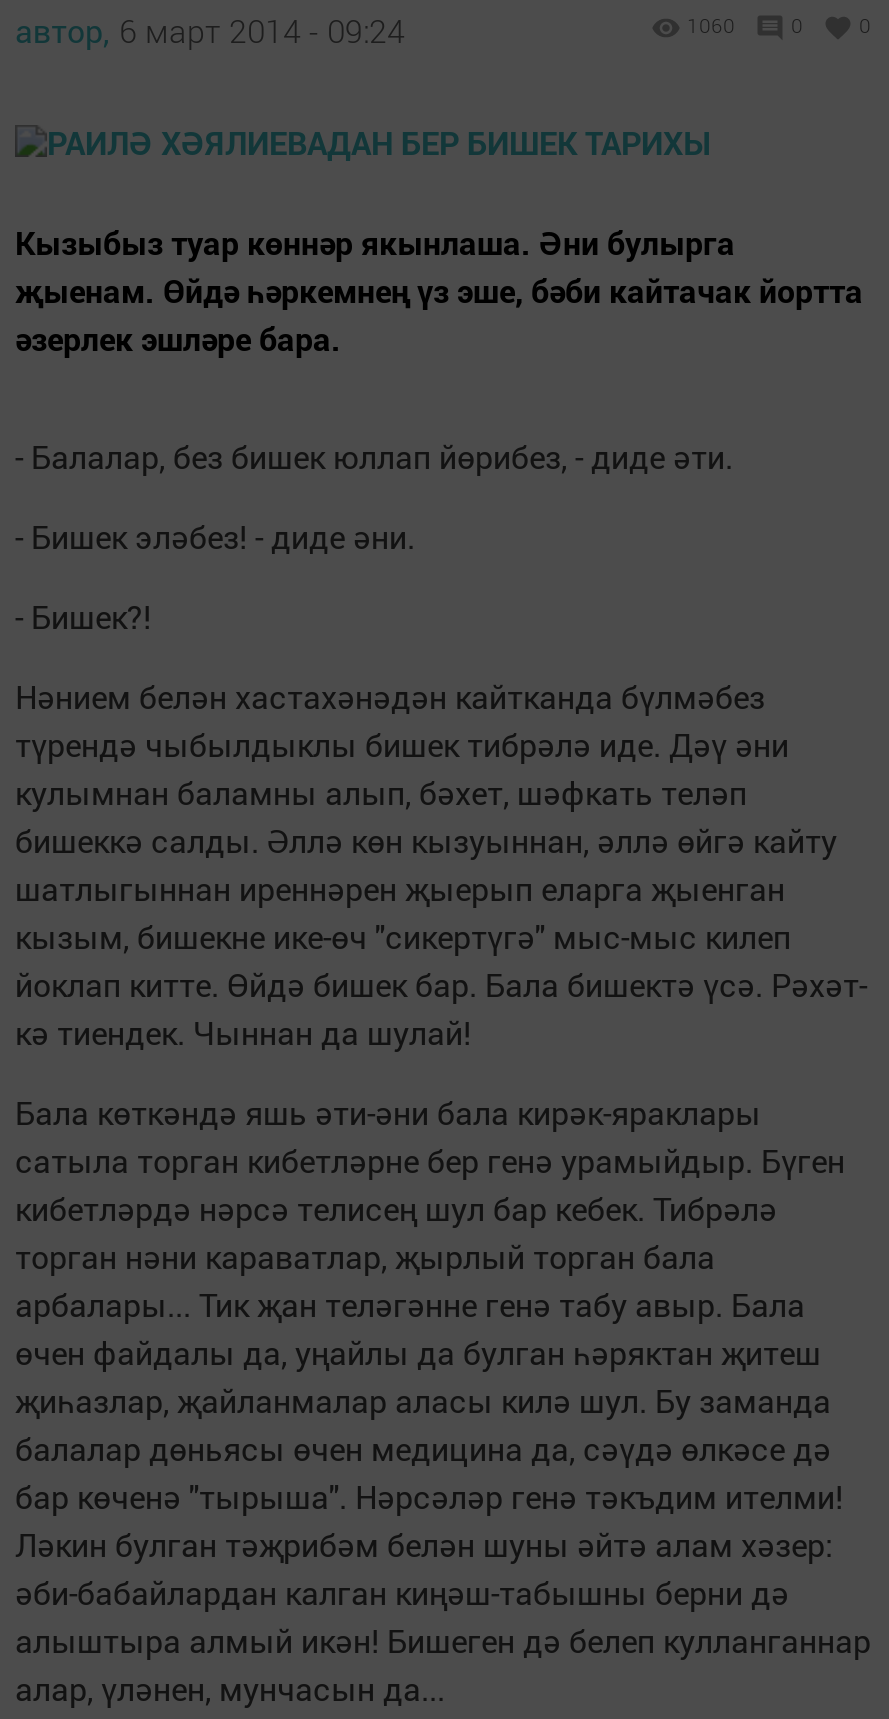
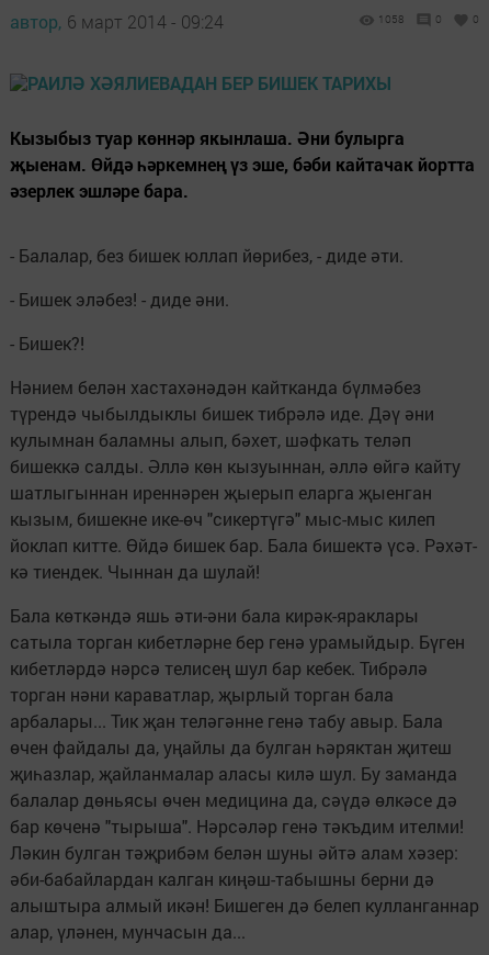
- 1060
+ 1058
